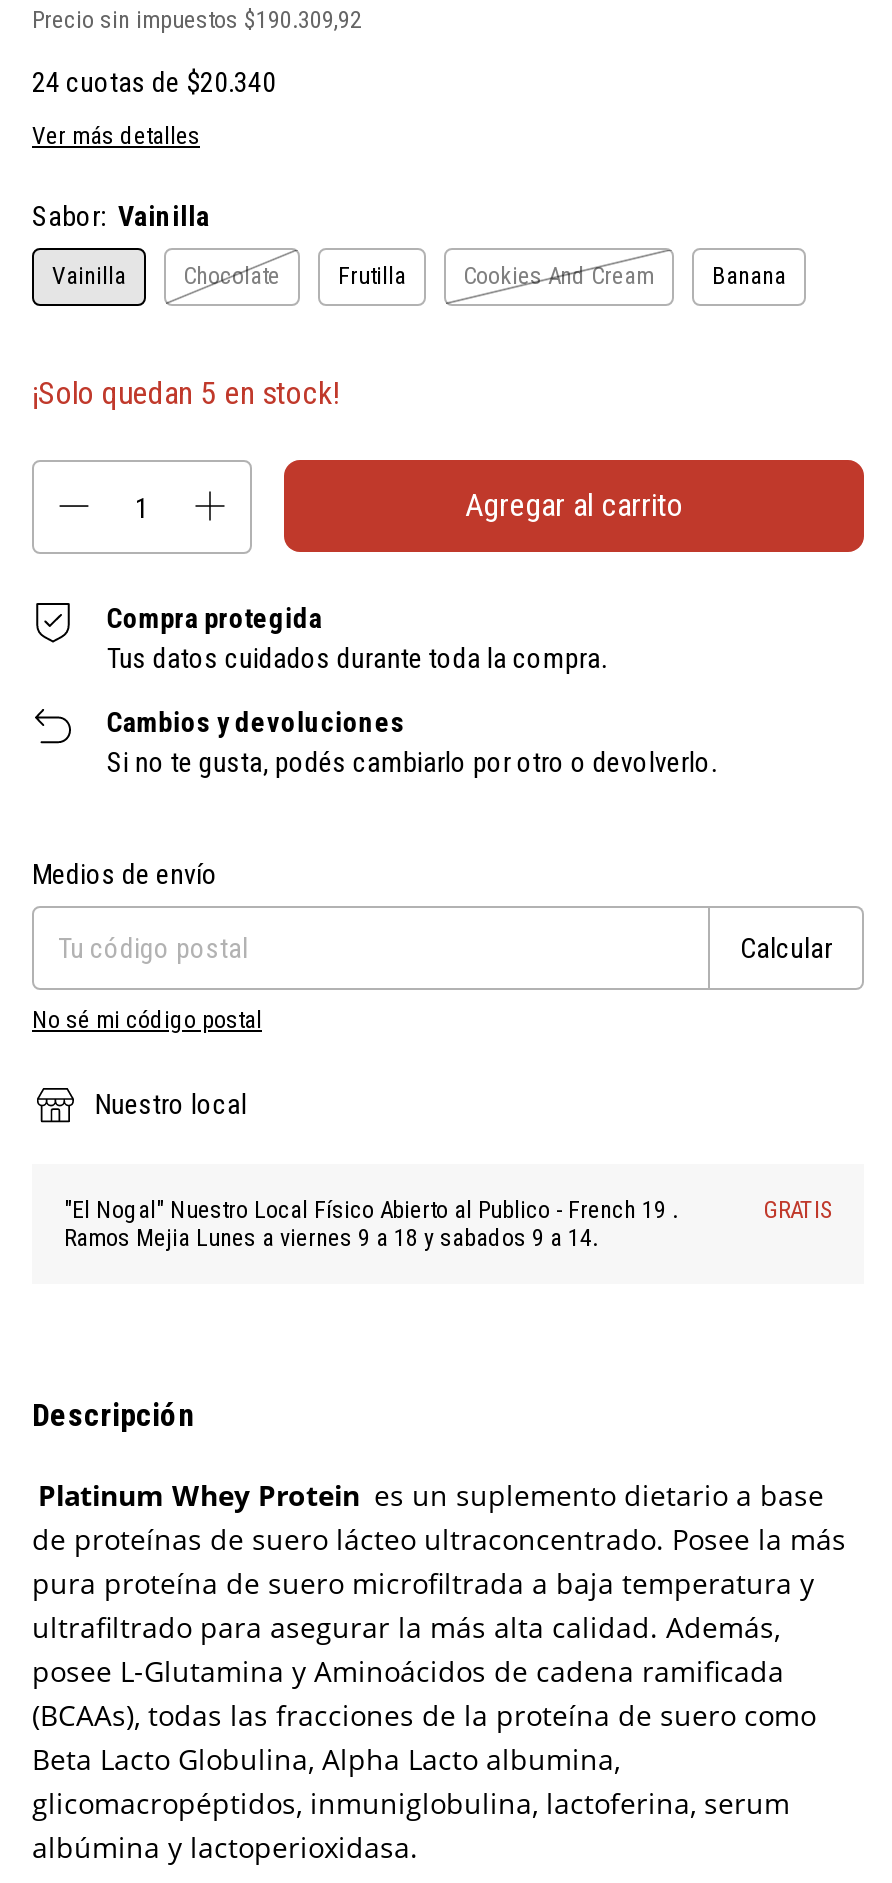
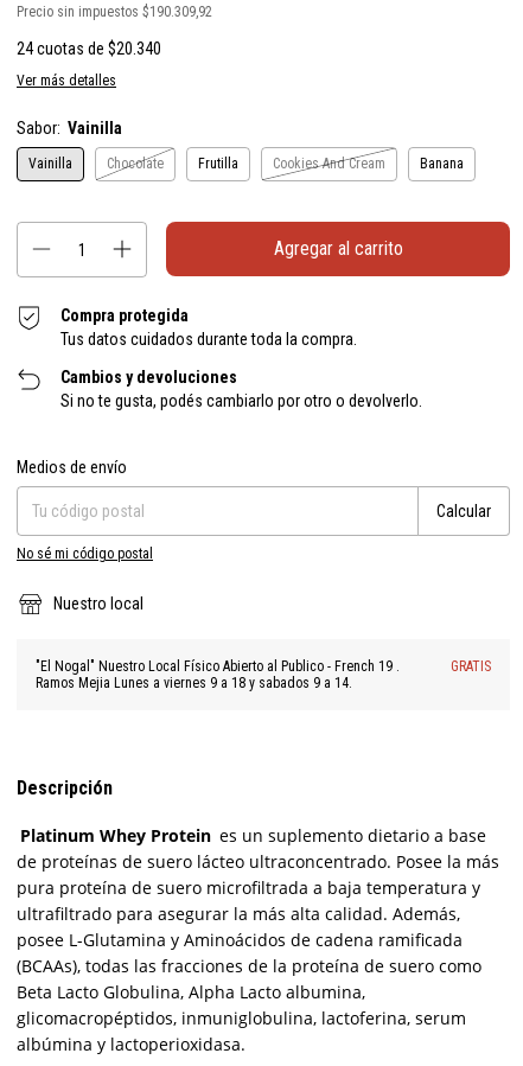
- ¡Solo quedan 5 en stock!
